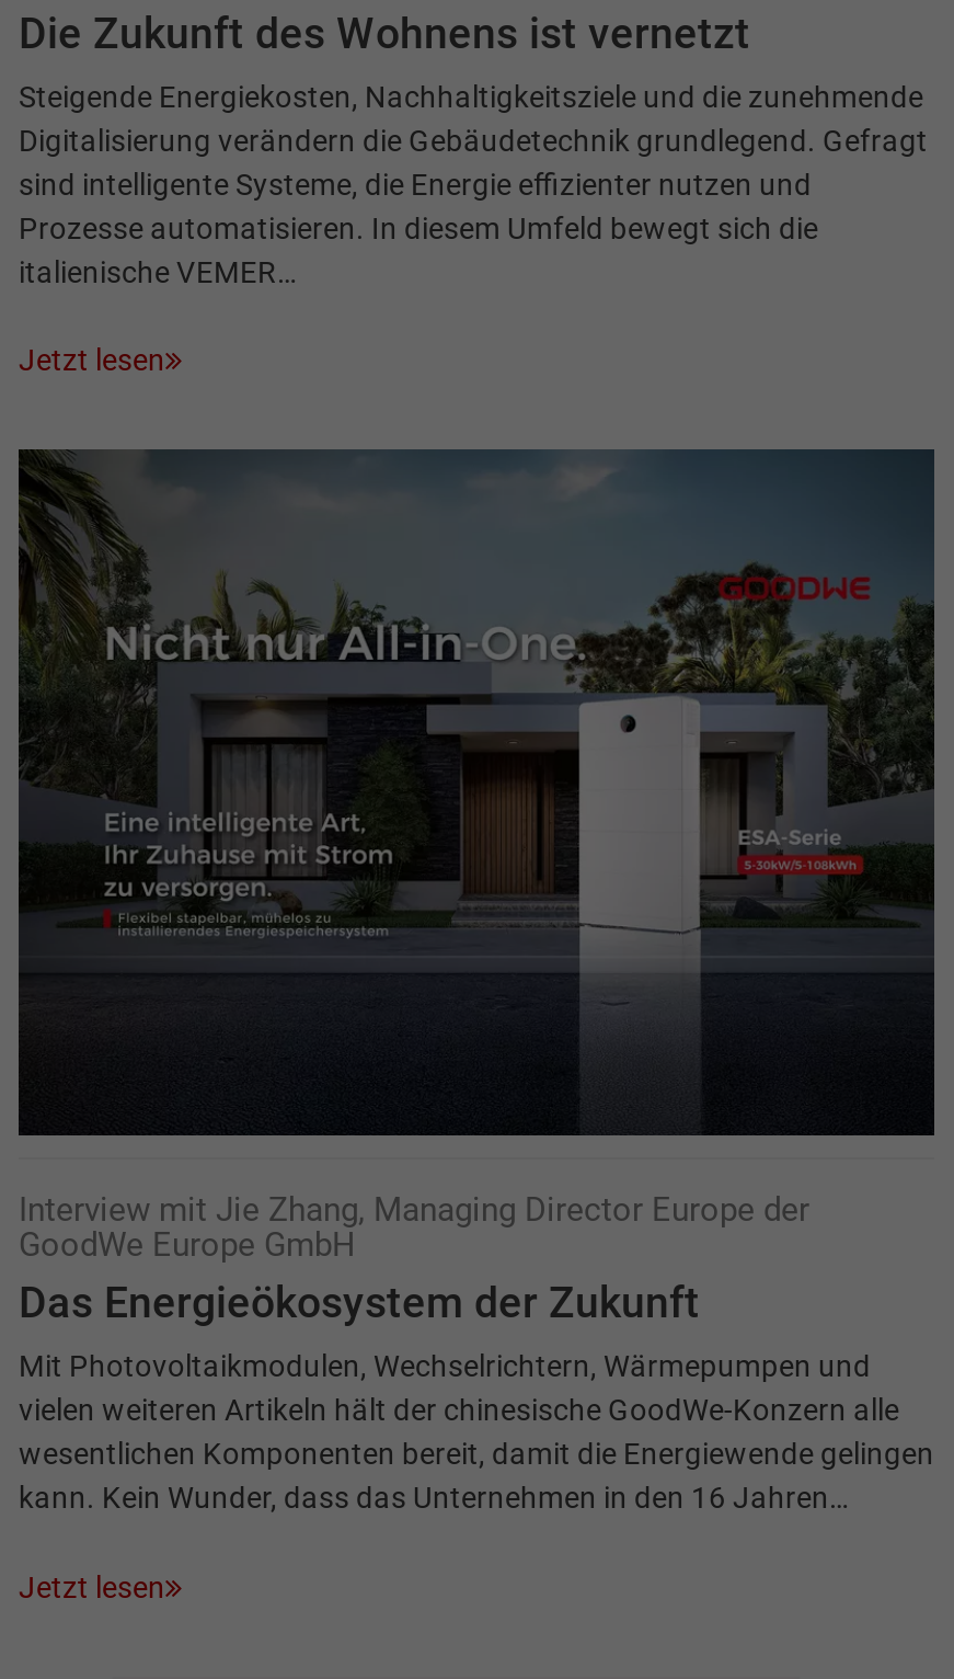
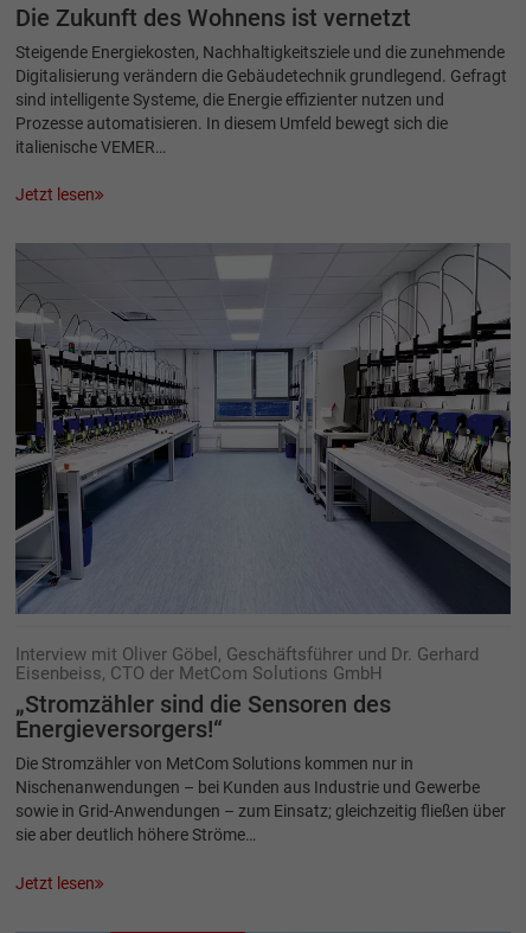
- [image]
- Interview mit Jie Zhang, Managing Director Europe der
- GoodWe Europe GmbH
- Das Energieökosystem der Zukunft
- Mit Photovoltaikmodulen, Wechselrichtern, Wärmepumpen und
- vielen weiteren Artikeln hält der chinesische GoodWe-Konzern alle
- wesentlichen Komponenten bereit, damit die Energiewende gelingen
- kann. Kein Wunder, dass das Unternehmen in den 16 Jahren…
+ [image]
+ Interview mit Oliver Göbel, Geschäftsführer und Dr. Gerhard
+ Eisenbeiss, CTO der MetCom Solutions GmbH
+ „Stromzähler sind die Sensoren des
+ Energieversorgers!“
+ Die Stromzähler von MetCom Solutions kommen nur in
+ Nischenanwendungen – bei Kunden aus Industrie und Gewerbe
+ sowie in Grid-Anwendungen – zum Einsatz; gleichzeitig fließen über
+ sie aber deutlich höhere Ströme…
